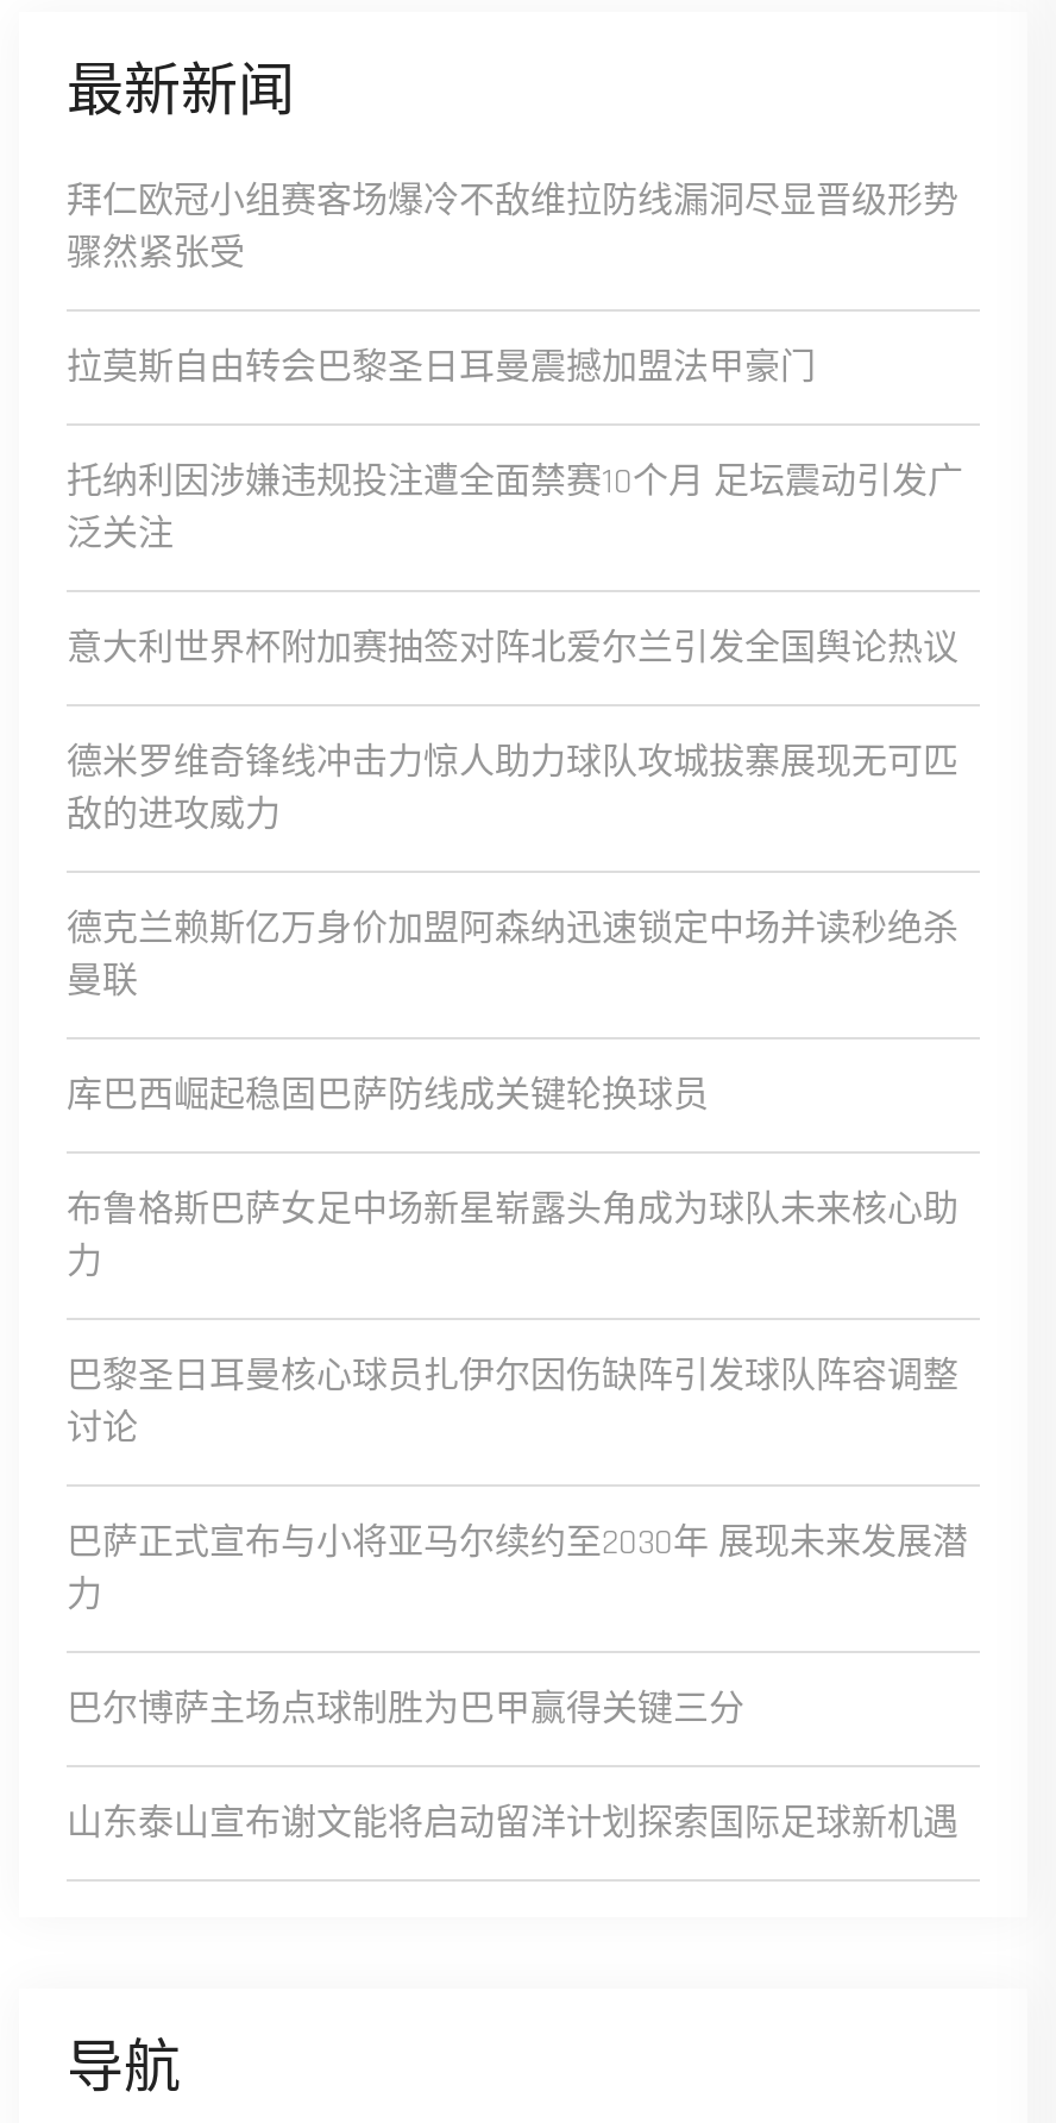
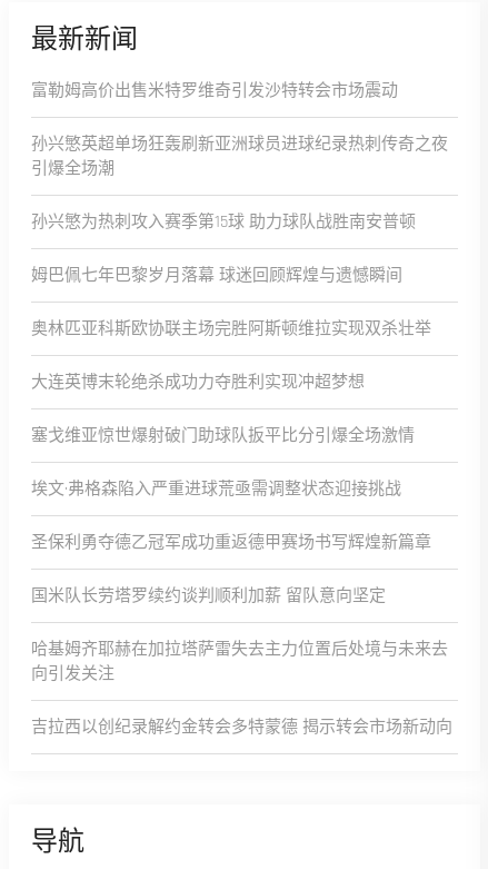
- 拜仁欧冠小组赛客场爆冷不敌维拉防线漏洞尽显晋级形势
- 骤然紧张受
+ 富勒姆高价出售米特罗维奇引发沙特转会市场震动

- 拉莫斯自由转会巴黎圣日耳曼震撼加盟法甲豪门
+ 孙兴慜英超单场狂轰刷新亚洲球员进球纪录热刺传奇之夜
+ 引爆全场潮

- 托纳利因涉嫌违规投注遭全面禁赛10个月 足坛震动引发广
- 泛关注
+ 孙兴慜为热刺攻入赛季第15球 助力球队战胜南安普顿

- 意大利世界杯附加赛抽签对阵北爱尔兰引发全国舆论热议
+ 姆巴佩七年巴黎岁月落幕 球迷回顾辉煌与遗憾瞬间

- 德米罗维奇锋线冲击力惊人助力球队攻城拔寨展现无可匹
- 敌的进攻威力
+ 奥林匹亚科斯欧协联主场完胜阿斯顿维拉实现双杀壮举

- 德克兰赖斯亿万身价加盟阿森纳迅速锁定中场并读秒绝杀
- 曼联
+ 大连英博末轮绝杀成功力夺胜利实现冲超梦想

- 库巴西崛起稳固巴萨防线成关键轮换球员
+ 塞戈维亚惊世爆射破门助球队扳平比分引爆全场激情

- 布鲁格斯巴萨女足中场新星崭露头角成为球队未来核心助
- 力
+ 埃文·弗格森陷入严重进球荒亟需调整状态迎接挑战

- 巴黎圣日耳曼核心球员扎伊尔因伤缺阵引发球队阵容调整
- 讨论
+ 圣保利勇夺德乙冠军成功重返德甲赛场书写辉煌新篇章

- 巴萨正式宣布与小将亚马尔续约至2030年 展现未来发展潜
- 力
+ 国米队长劳塔罗续约谈判顺利加薪 留队意向坚定

- 巴尔博萨主场点球制胜为巴甲赢得关键三分
+ 哈基姆齐耶赫在加拉塔萨雷失去主力位置后处境与未来去
+ 向引发关注

- 山东泰山宣布谢文能将启动留洋计划探索国际足球新机遇
+ 吉拉西以创纪录解约金转会多特蒙德 揭示转会市场新动向
